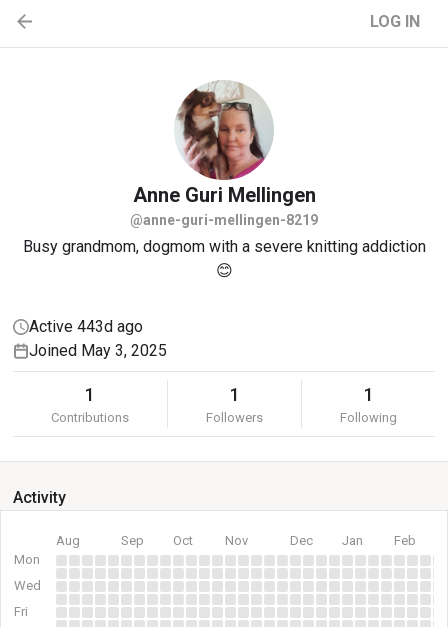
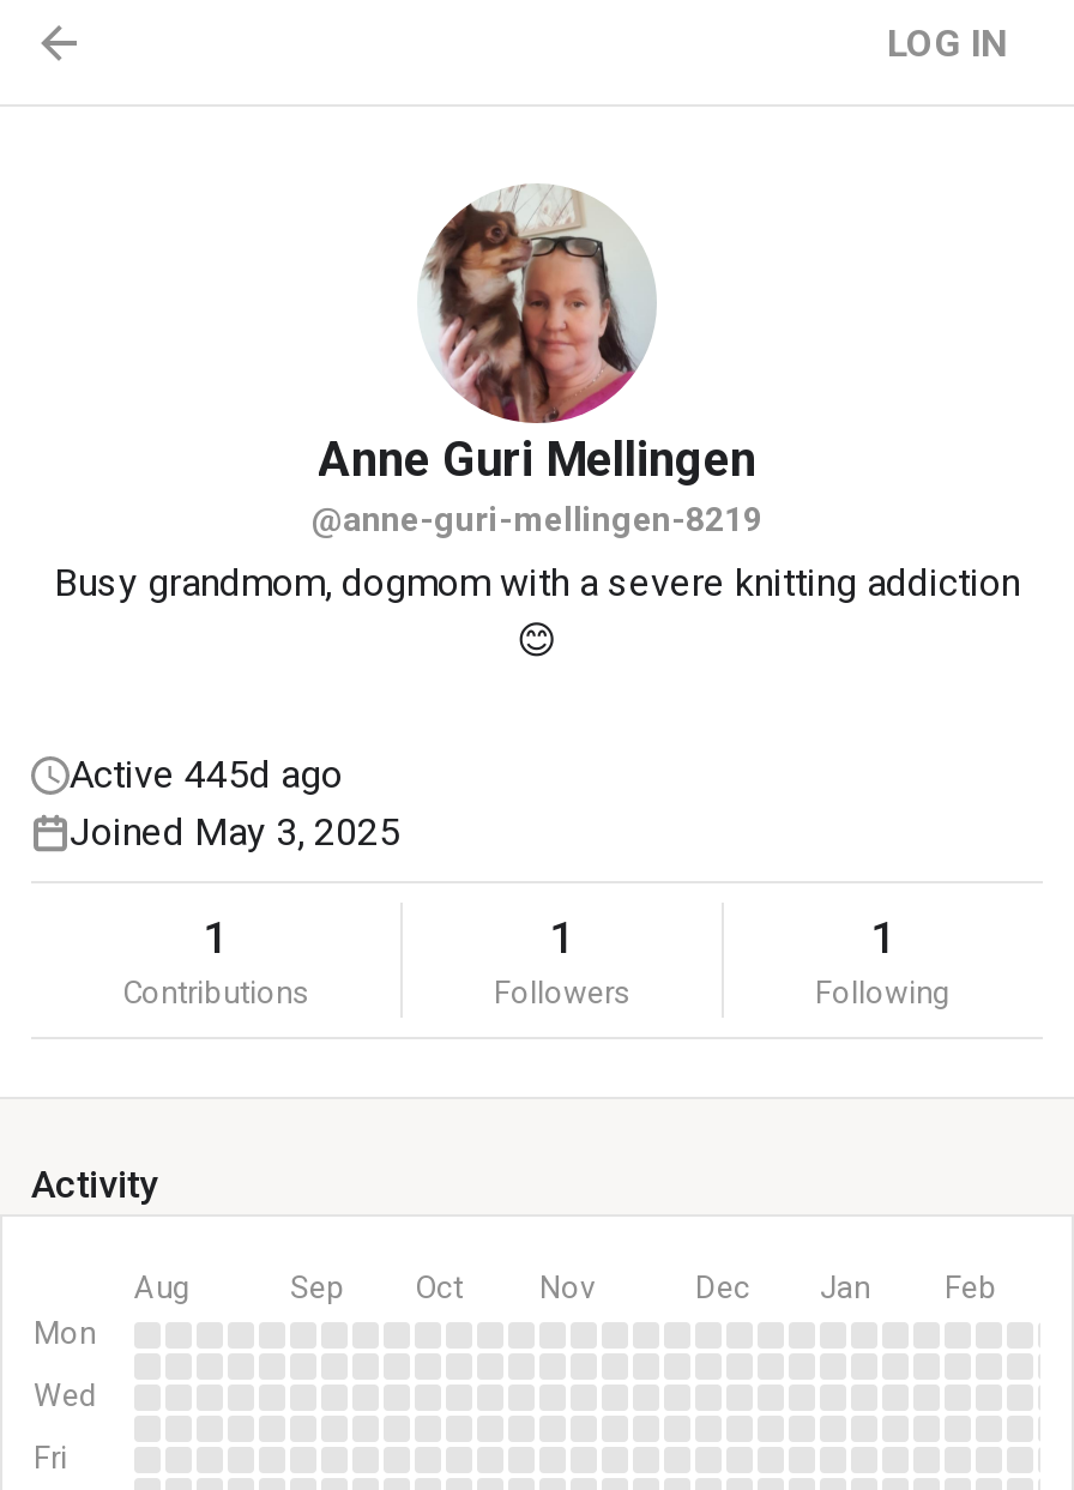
- Active 443d ago
+ Active 445d ago
